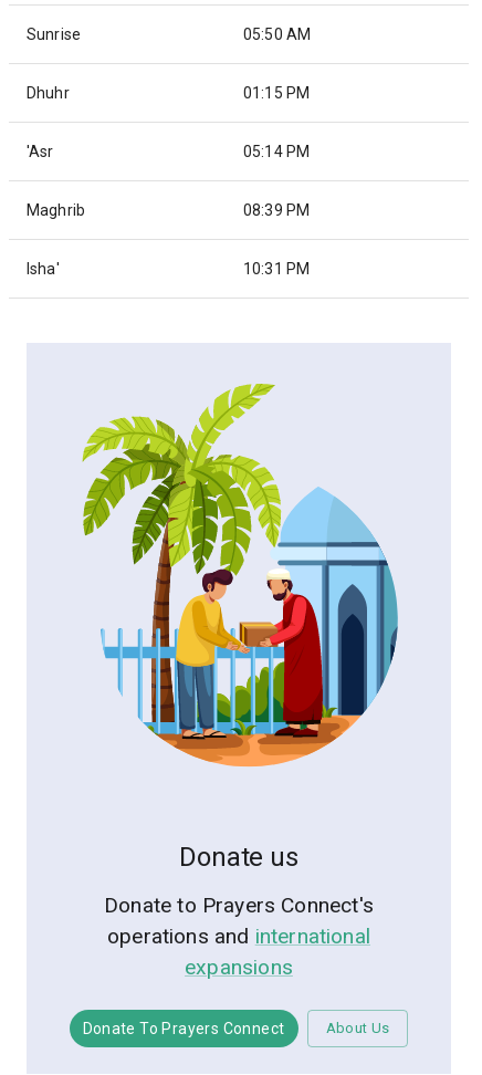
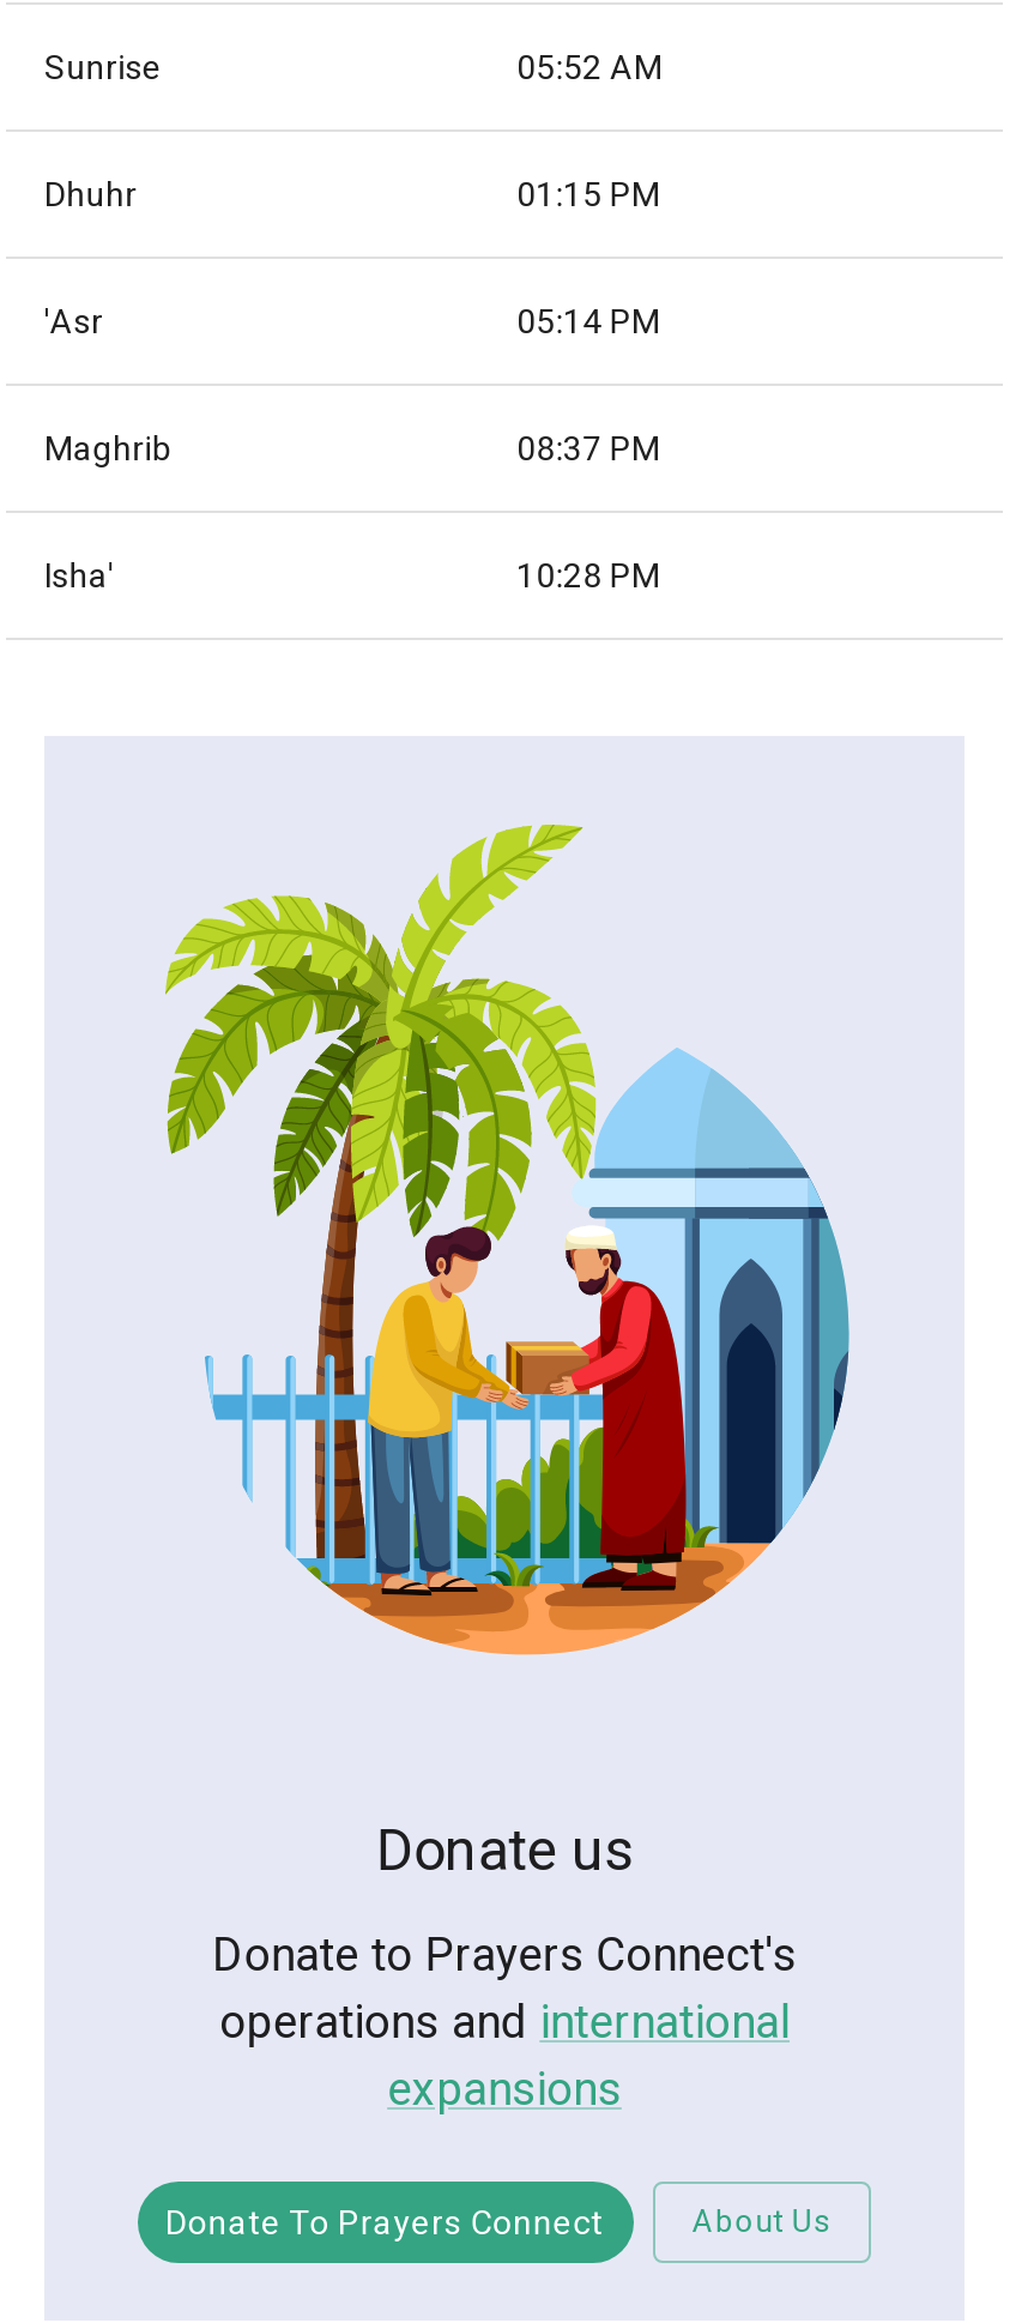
- 05:50 AM
+ 05:52 AM

- 08:39 PM
+ 08:37 PM

- 10:31 PM
+ 10:28 PM
